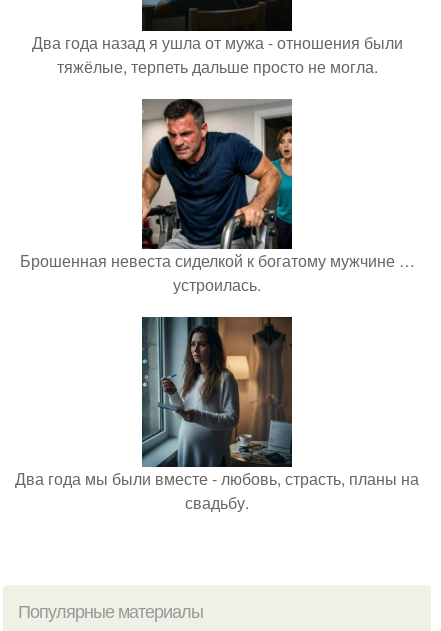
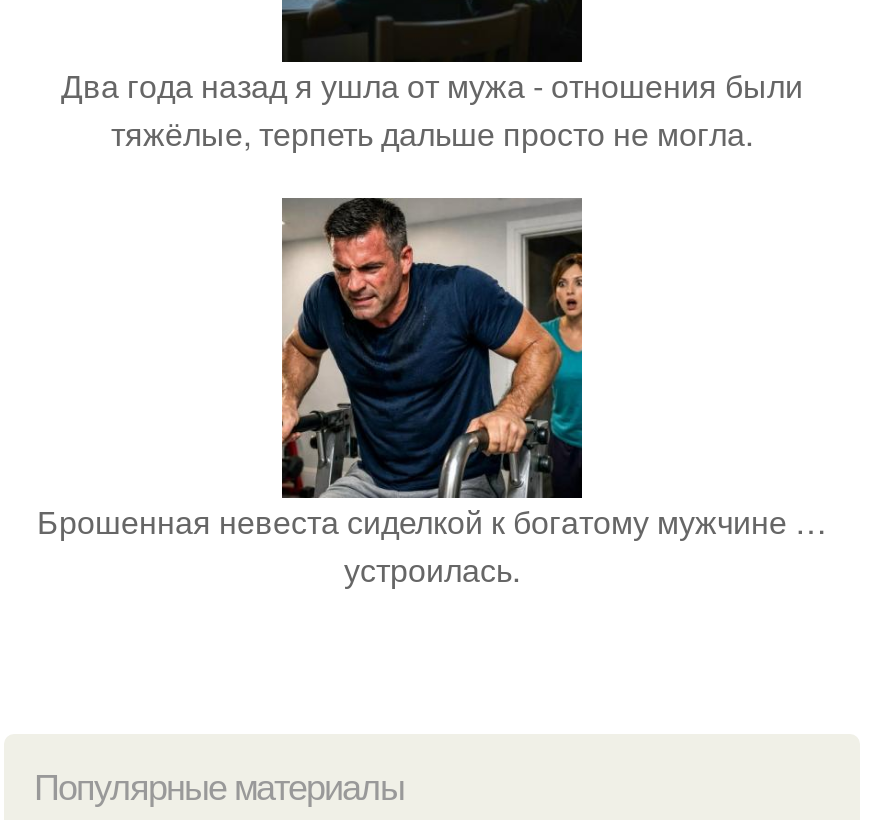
- [image]
- Два года мы были вместе - любовь, страсть, планы на
- свадьбу.
